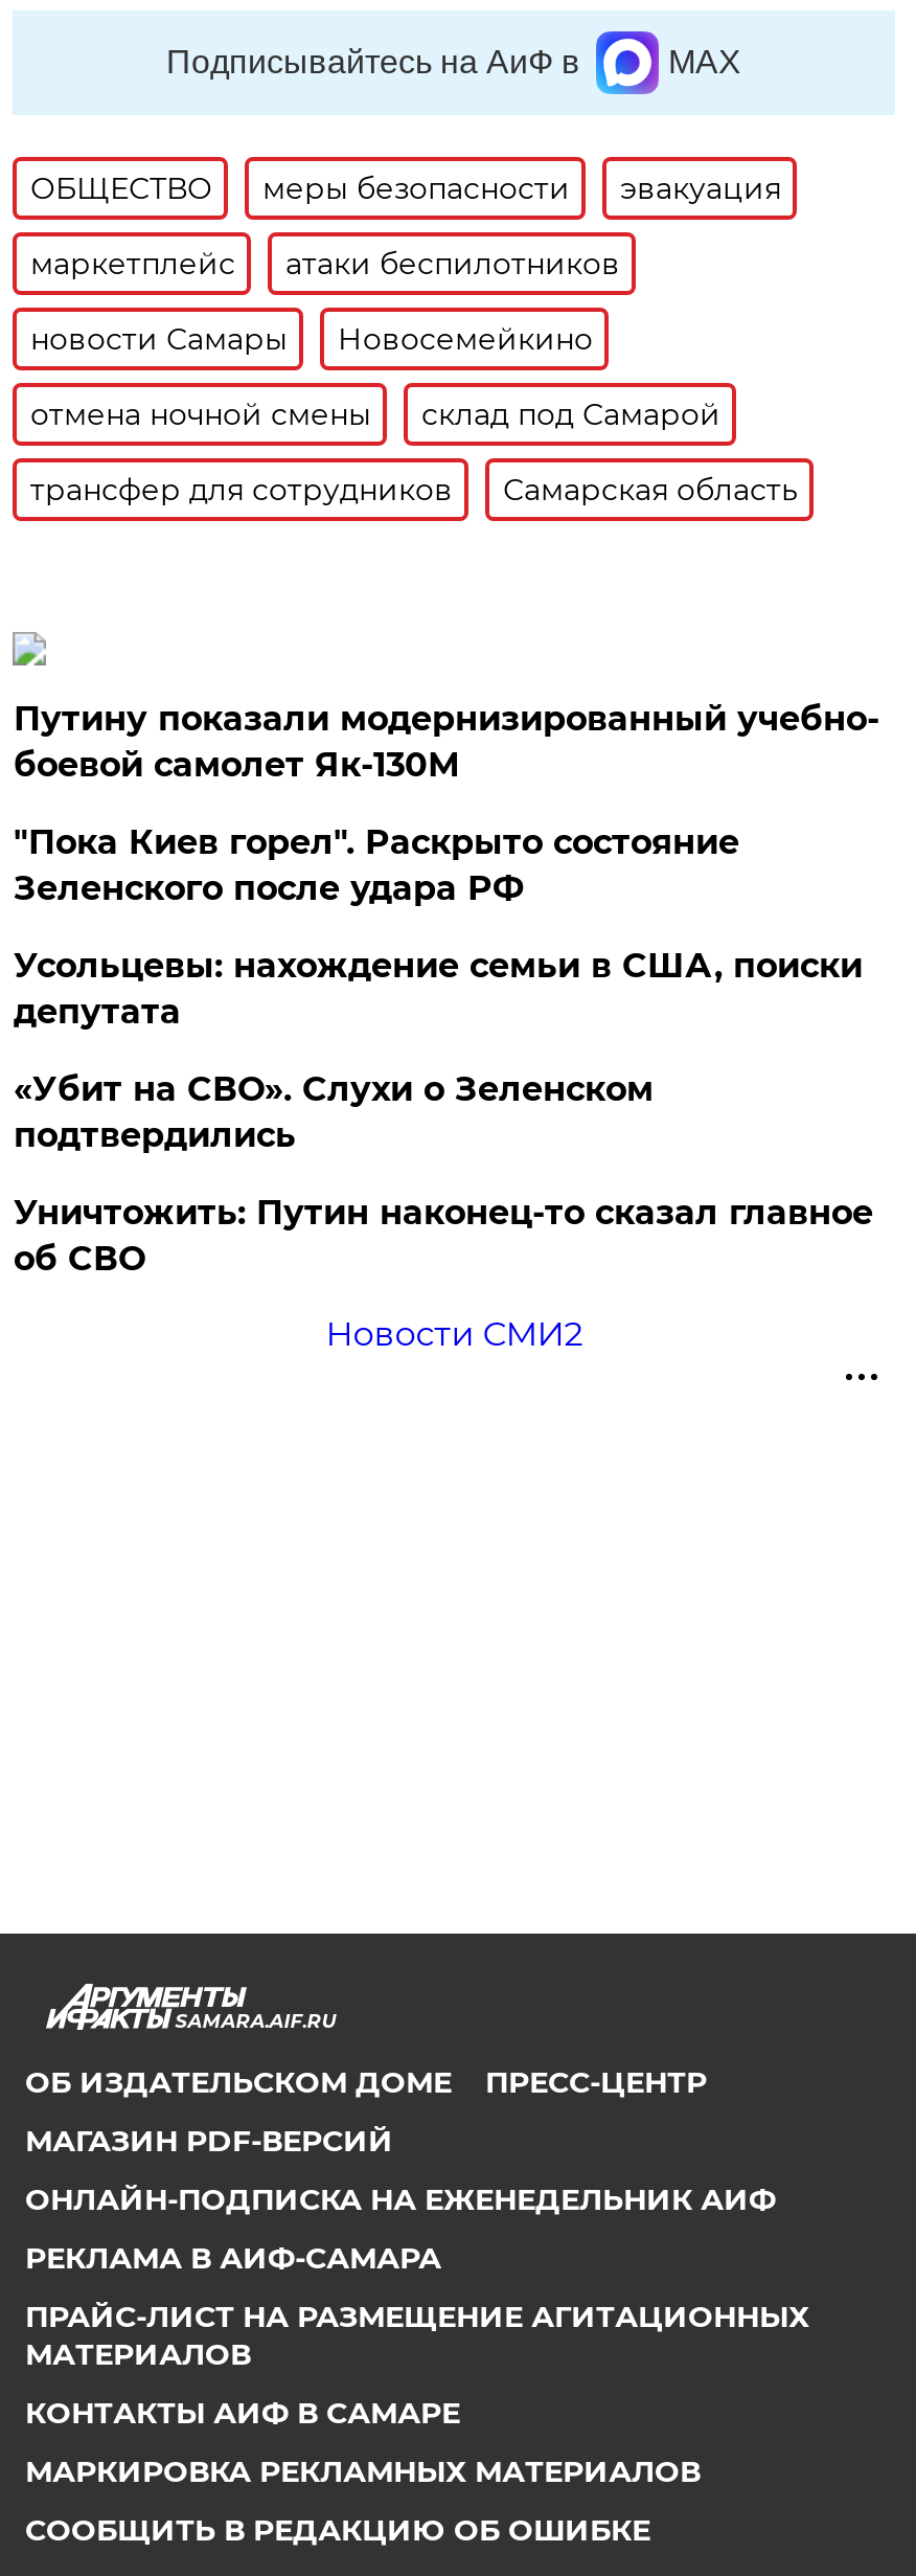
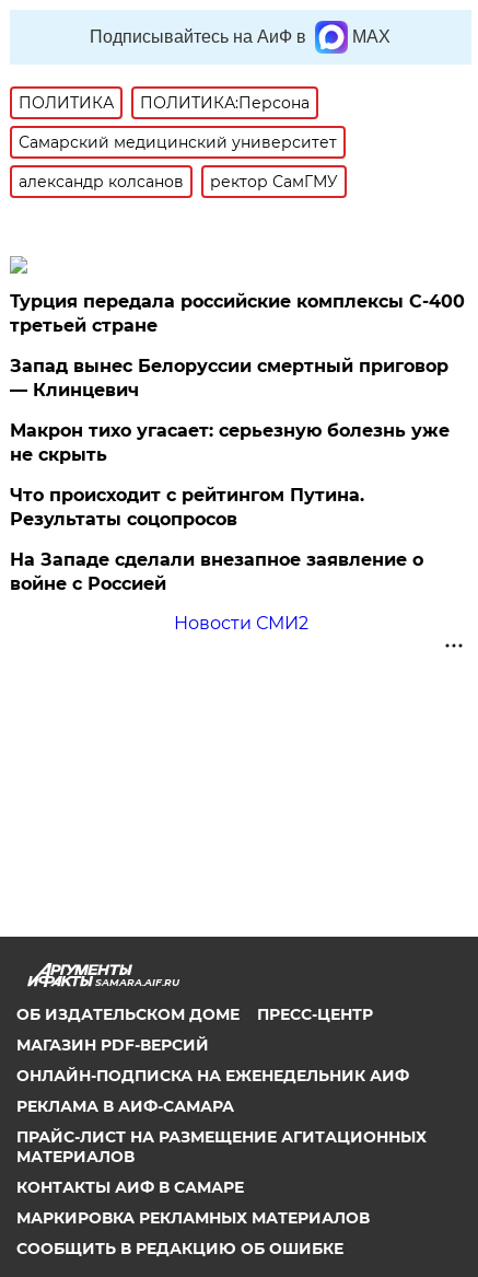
- ОБЩЕСТВО
- меры безопасности
- эвакуация
- маркетплейс
- атаки беспилотников
- новости Самары
- Новосемейкино
- отмена ночной смены
- склад под Самарой
- трансфер для сотрудников
- Самарская область
+ ПОЛИТИКА
+ ПОЛИТИКА:Персона
+ Самарский медицинский университет
+ александр колсанов
+ ректор СамГМУ

- Путину показали модернизированный учебно-
- боевой самолет Як-130М
- "Пока Киев горел". Раскрыто состояние
- Зеленского после удара РФ
- Усольцевы: нахождение семьи в США, поиски
- депутата
- «Убит на СВО». Слухи о Зеленском
- подтвердились
- Уничтожить: Путин наконец-то сказал главное
- об СВО
+ Турция передала российские комплексы С-400
+ третьей стране
+ Запад вынес Белоруссии смертный приговор
+ — Клинцевич
+ Макрон тихо угасает: серьезную болезнь уже
+ не скрыть
+ Что происходит с рейтингом Путина.
+ Результаты соцопросов
+ На Западе сделали внезапное заявление о
+ войне с Россией
